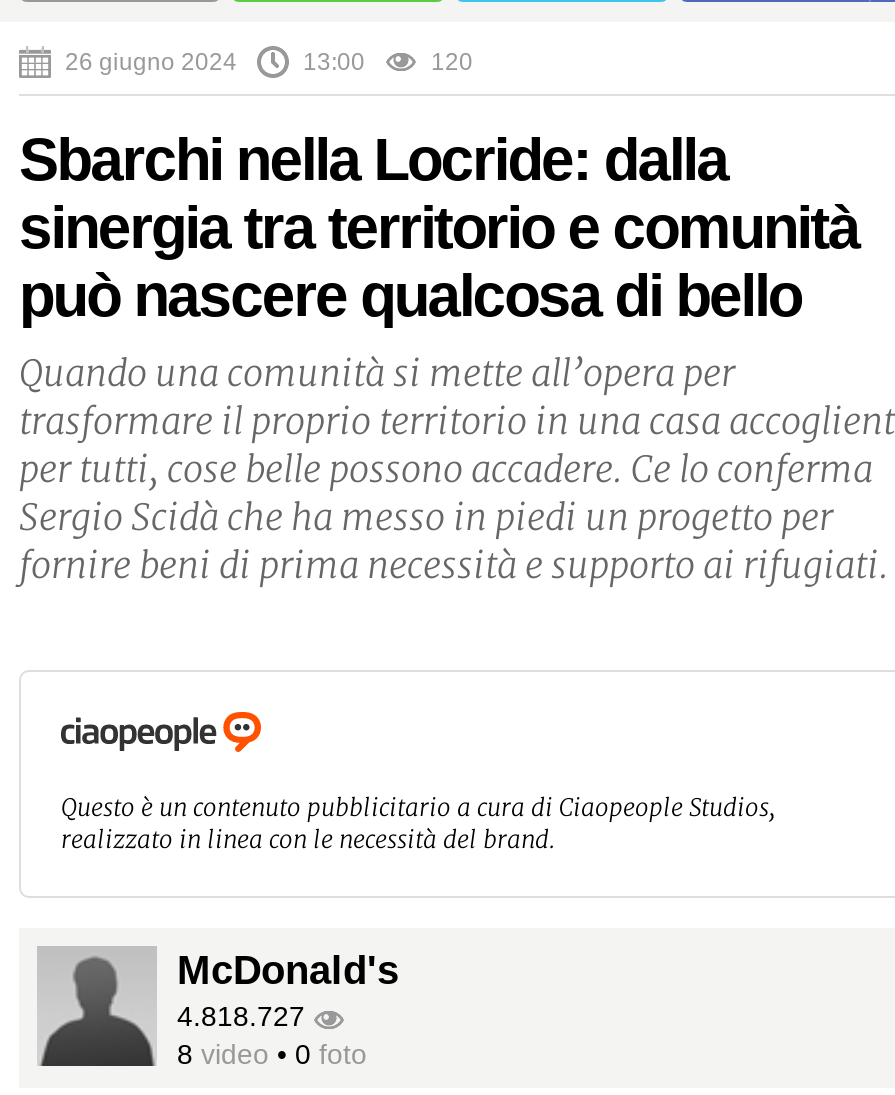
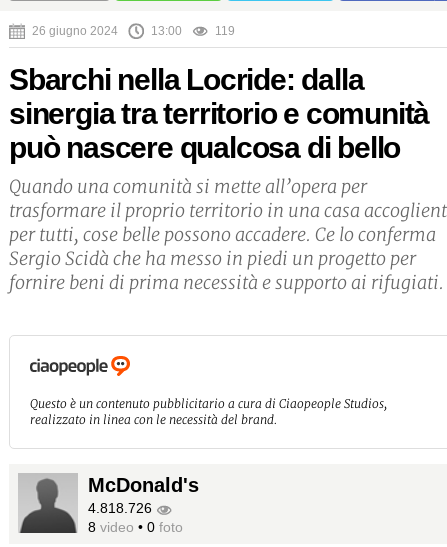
- 120
+ 119

- 4.818.727
+ 4.818.726
